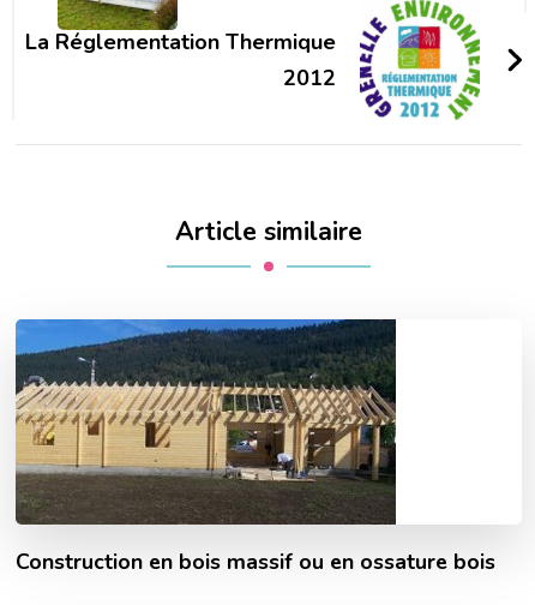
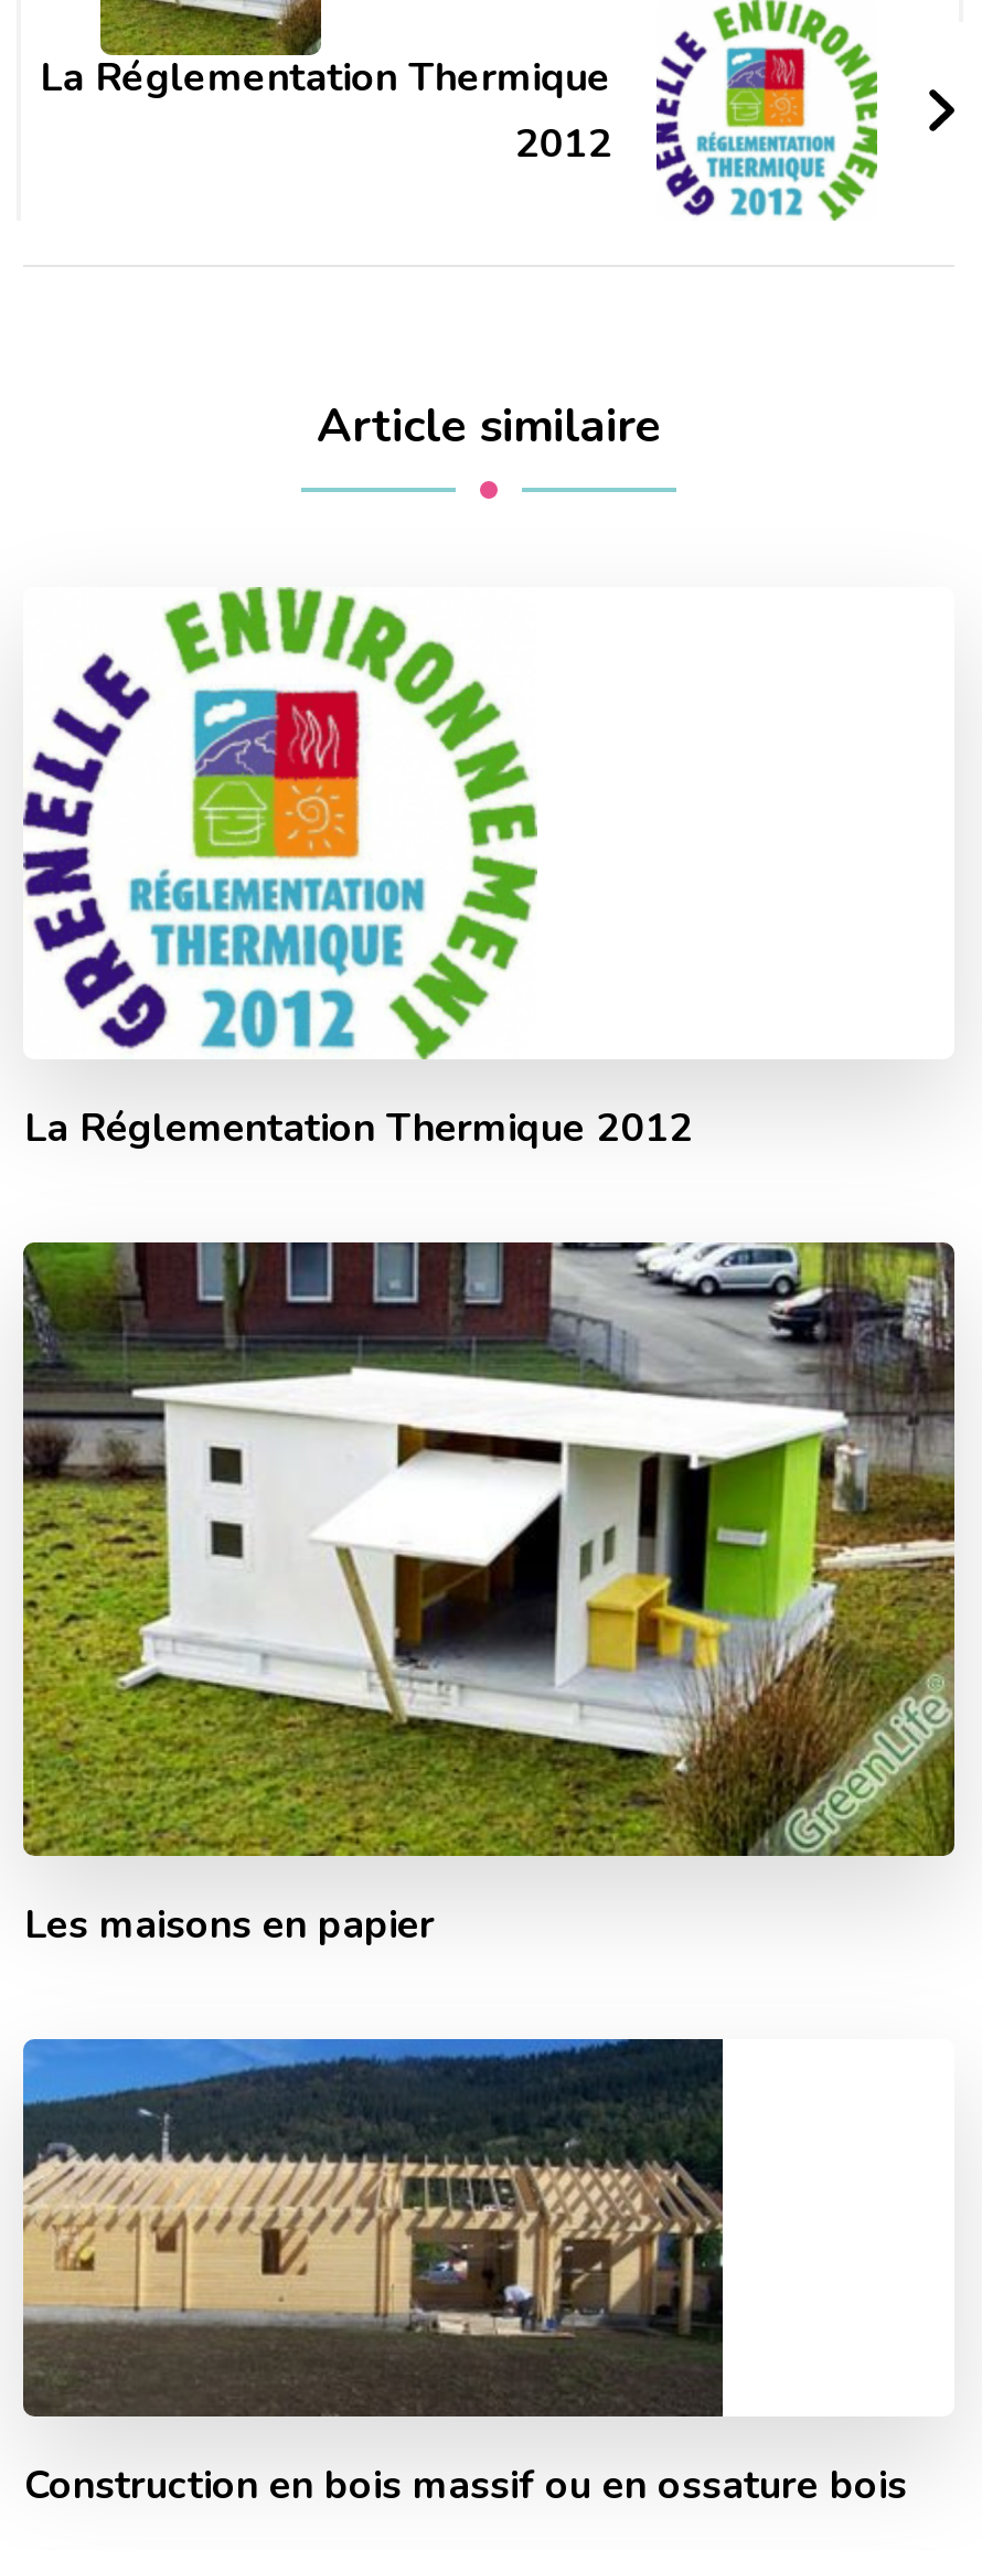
+ [image]
+ La Réglementation Thermique 2012

+ [image]
+ Les maisons en papier
